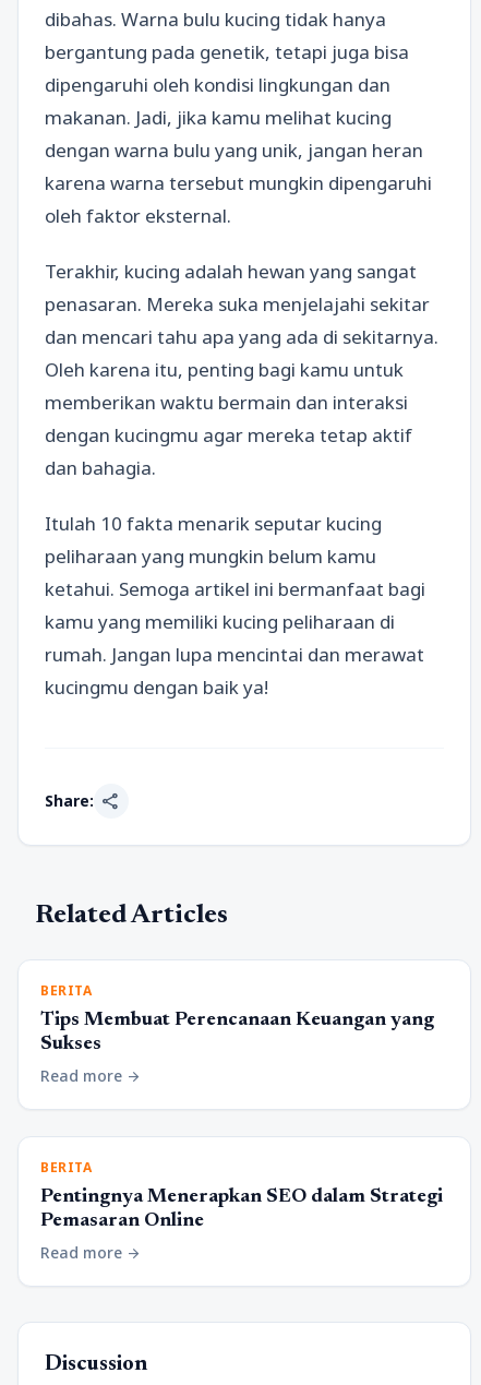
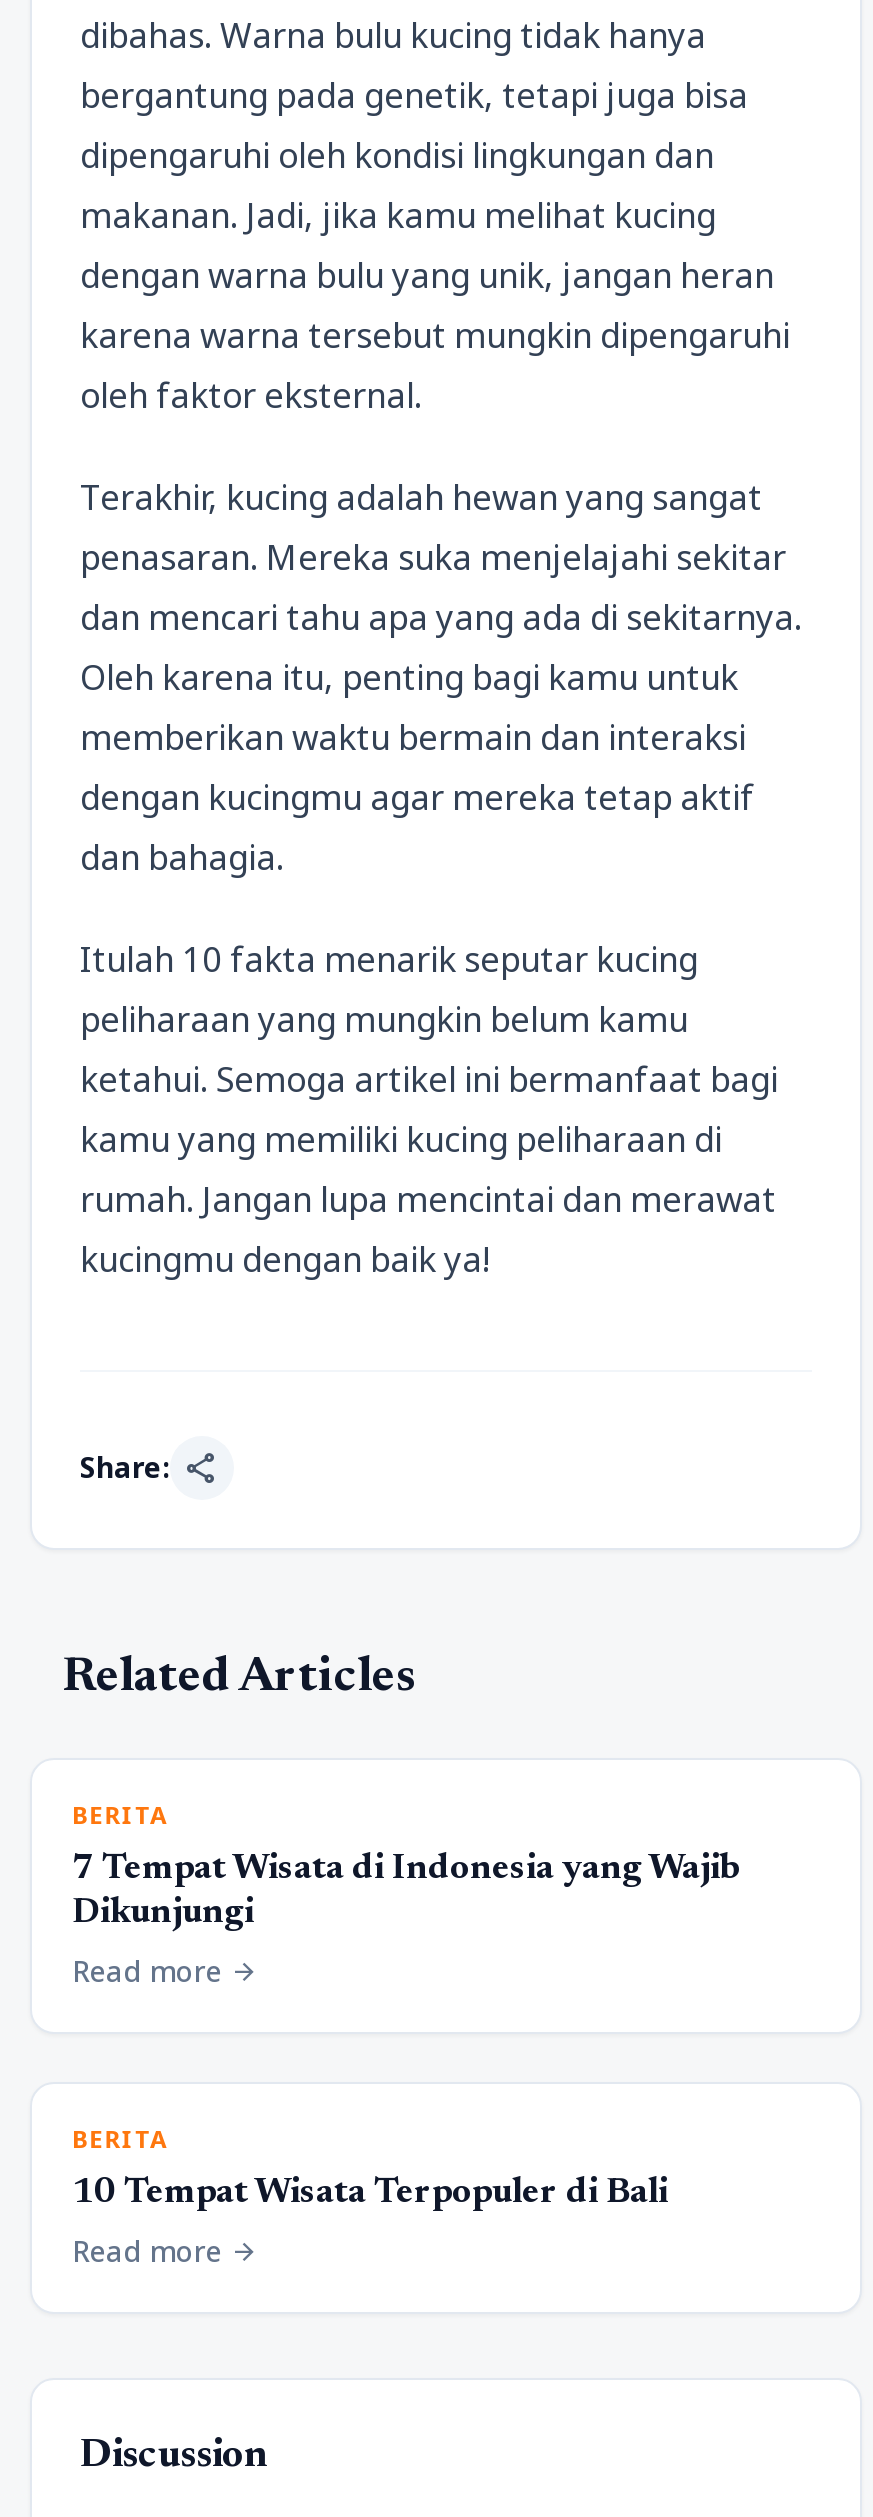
- Tips Membuat Perencanaan Keuangan yang
- Sukses
+ 7 Tempat Wisata di Indonesia yang Wajib
+ Dikunjungi

- Pentingnya Menerapkan SEO dalam Strategi
- Pemasaran Online
+ 10 Tempat Wisata Terpopuler di Bali
